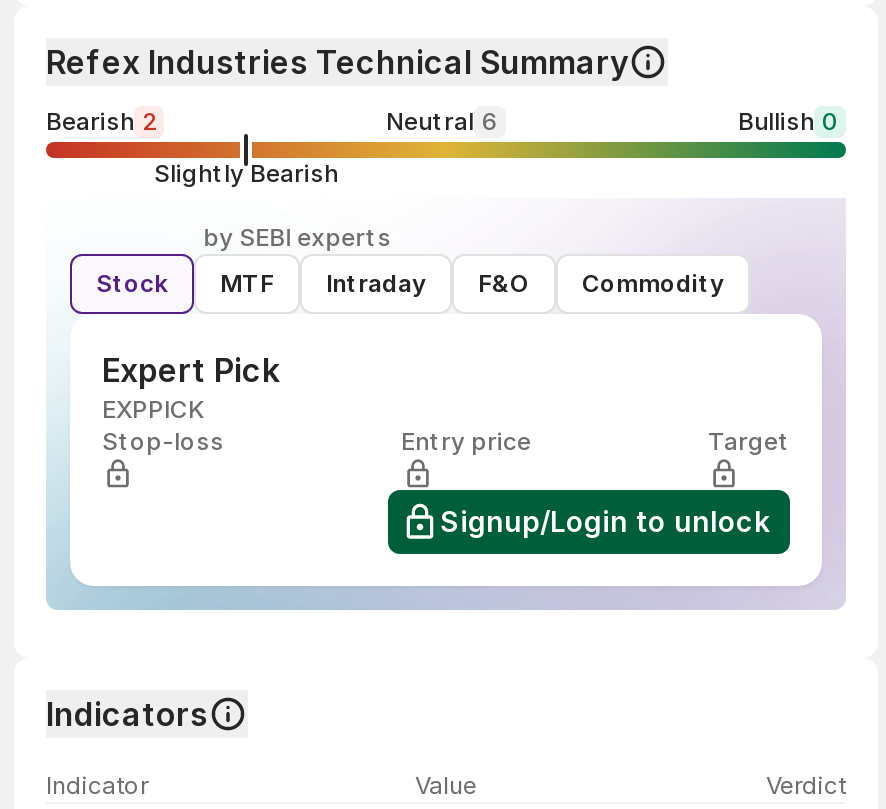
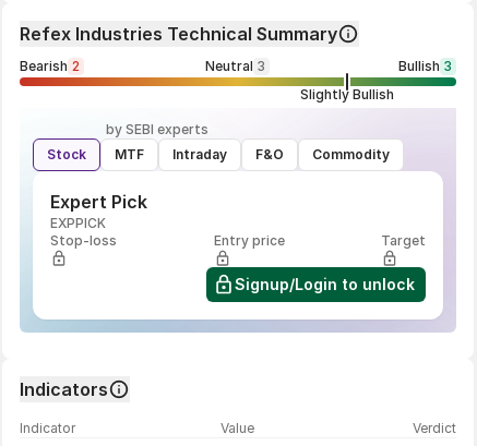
- Neutral 6
+ Neutral 3

- Bullish 0
+ Bullish 3

- Slightly Bearish
+ Slightly Bullish
